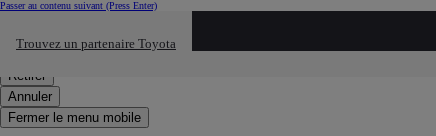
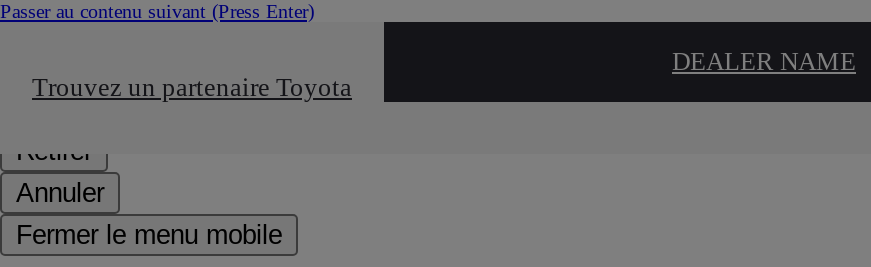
+ DEALER NAME
